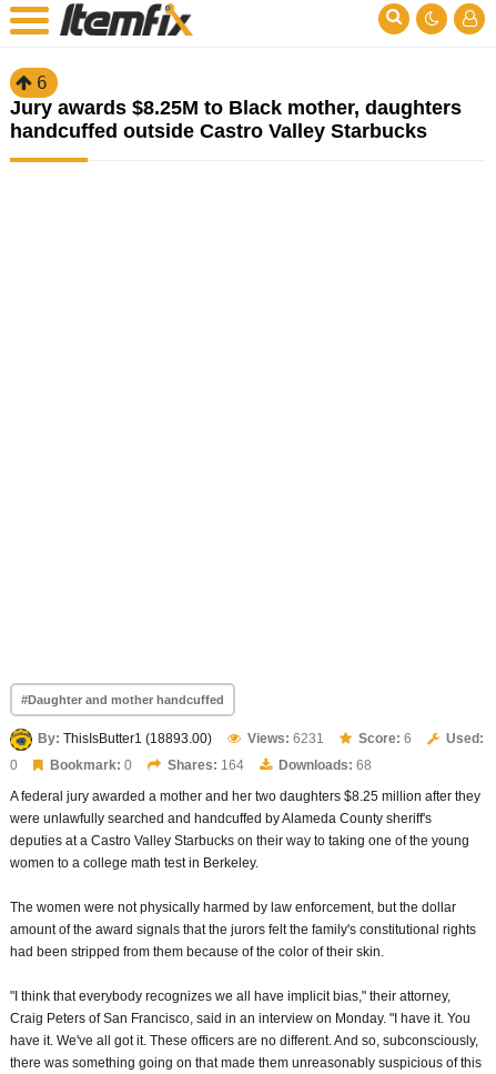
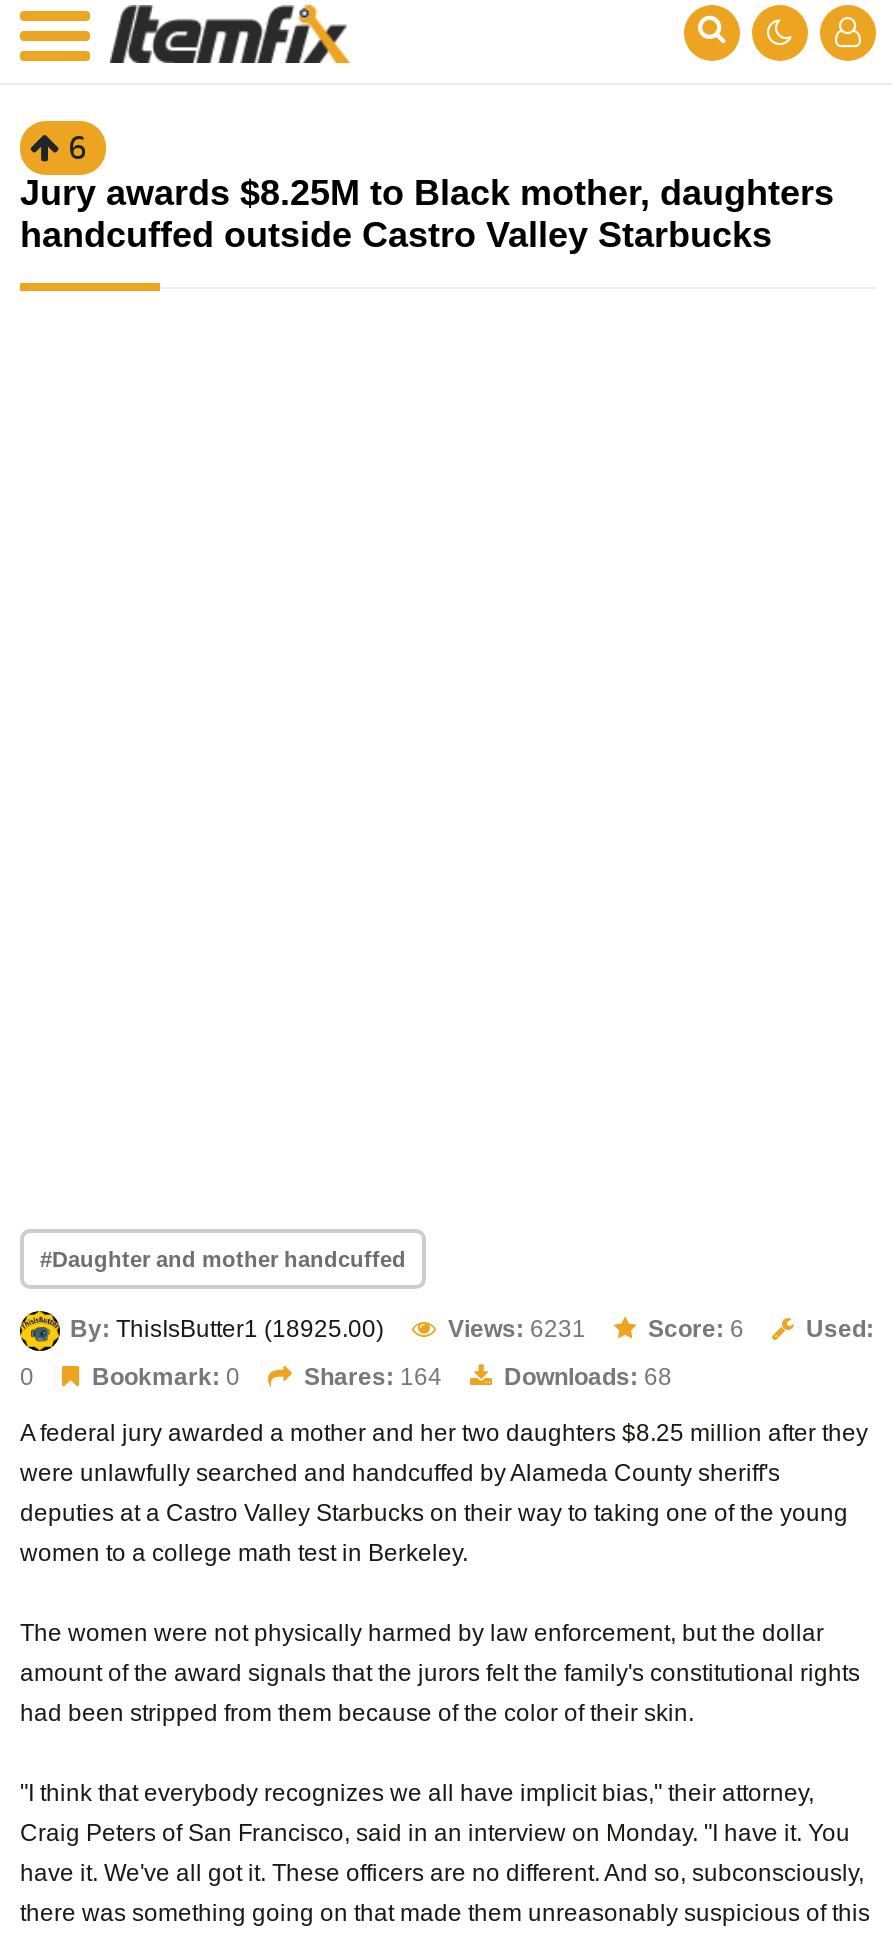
- By: ThisIsButter1 (18893.00)
+ By: ThisIsButter1 (18925.00)
